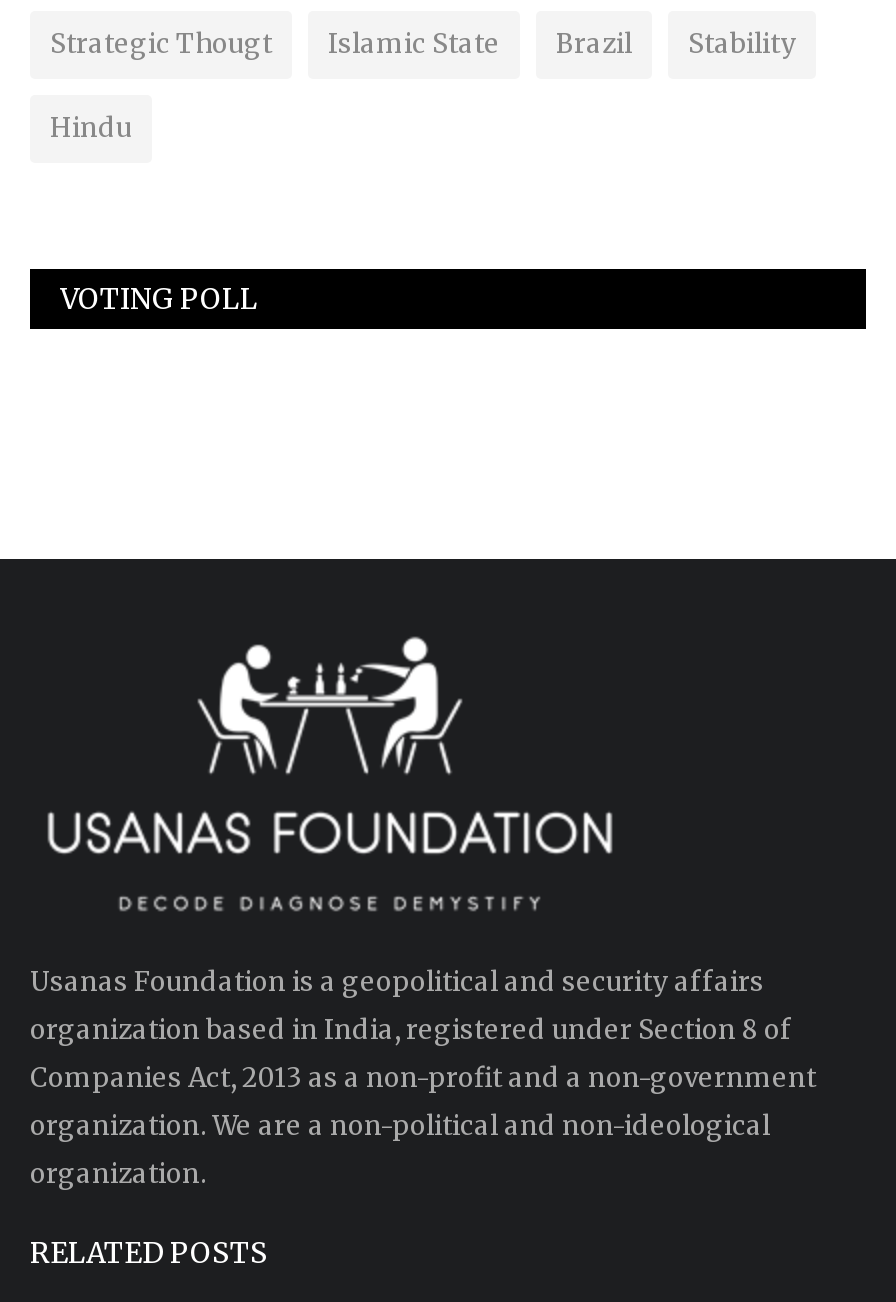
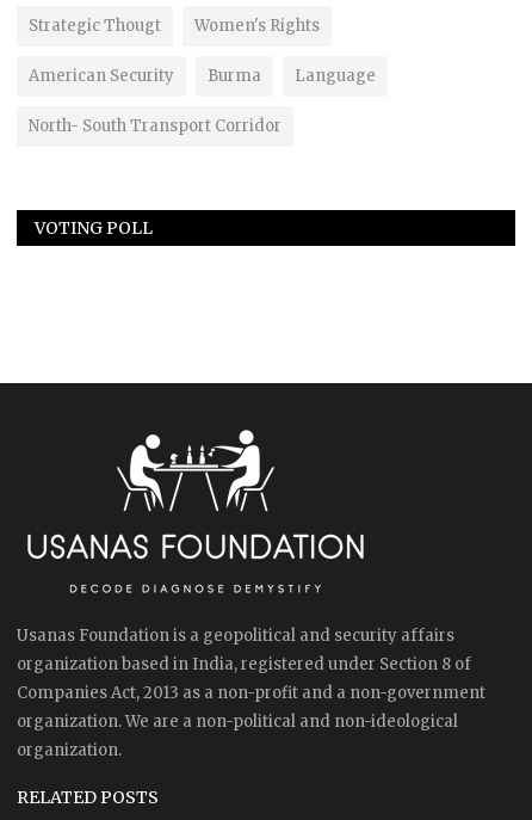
- Islamic State
- Brazil
- Stability
- Hindu
+ Women's Rights
+ American Security
+ Burma
+ Language
+ North- South Transport Corridor
